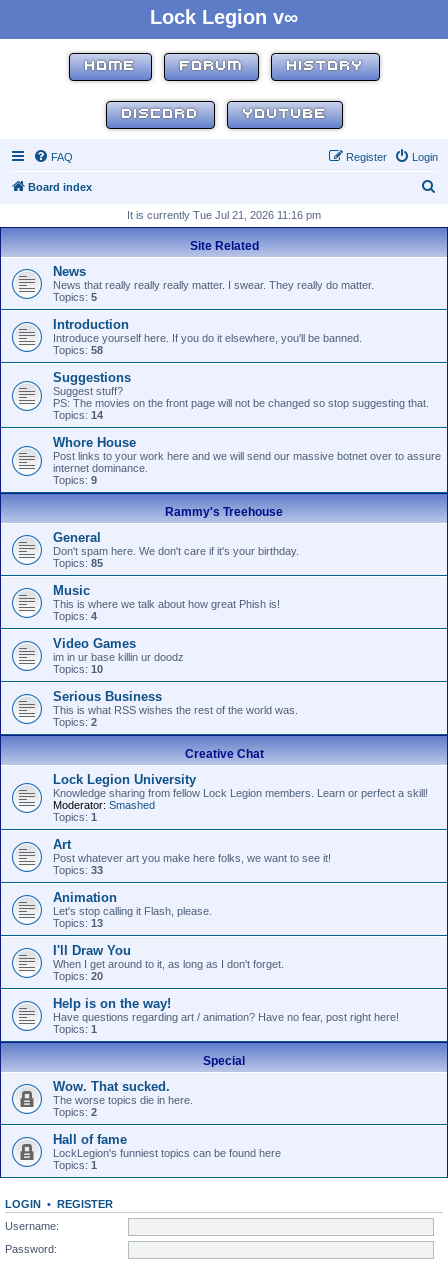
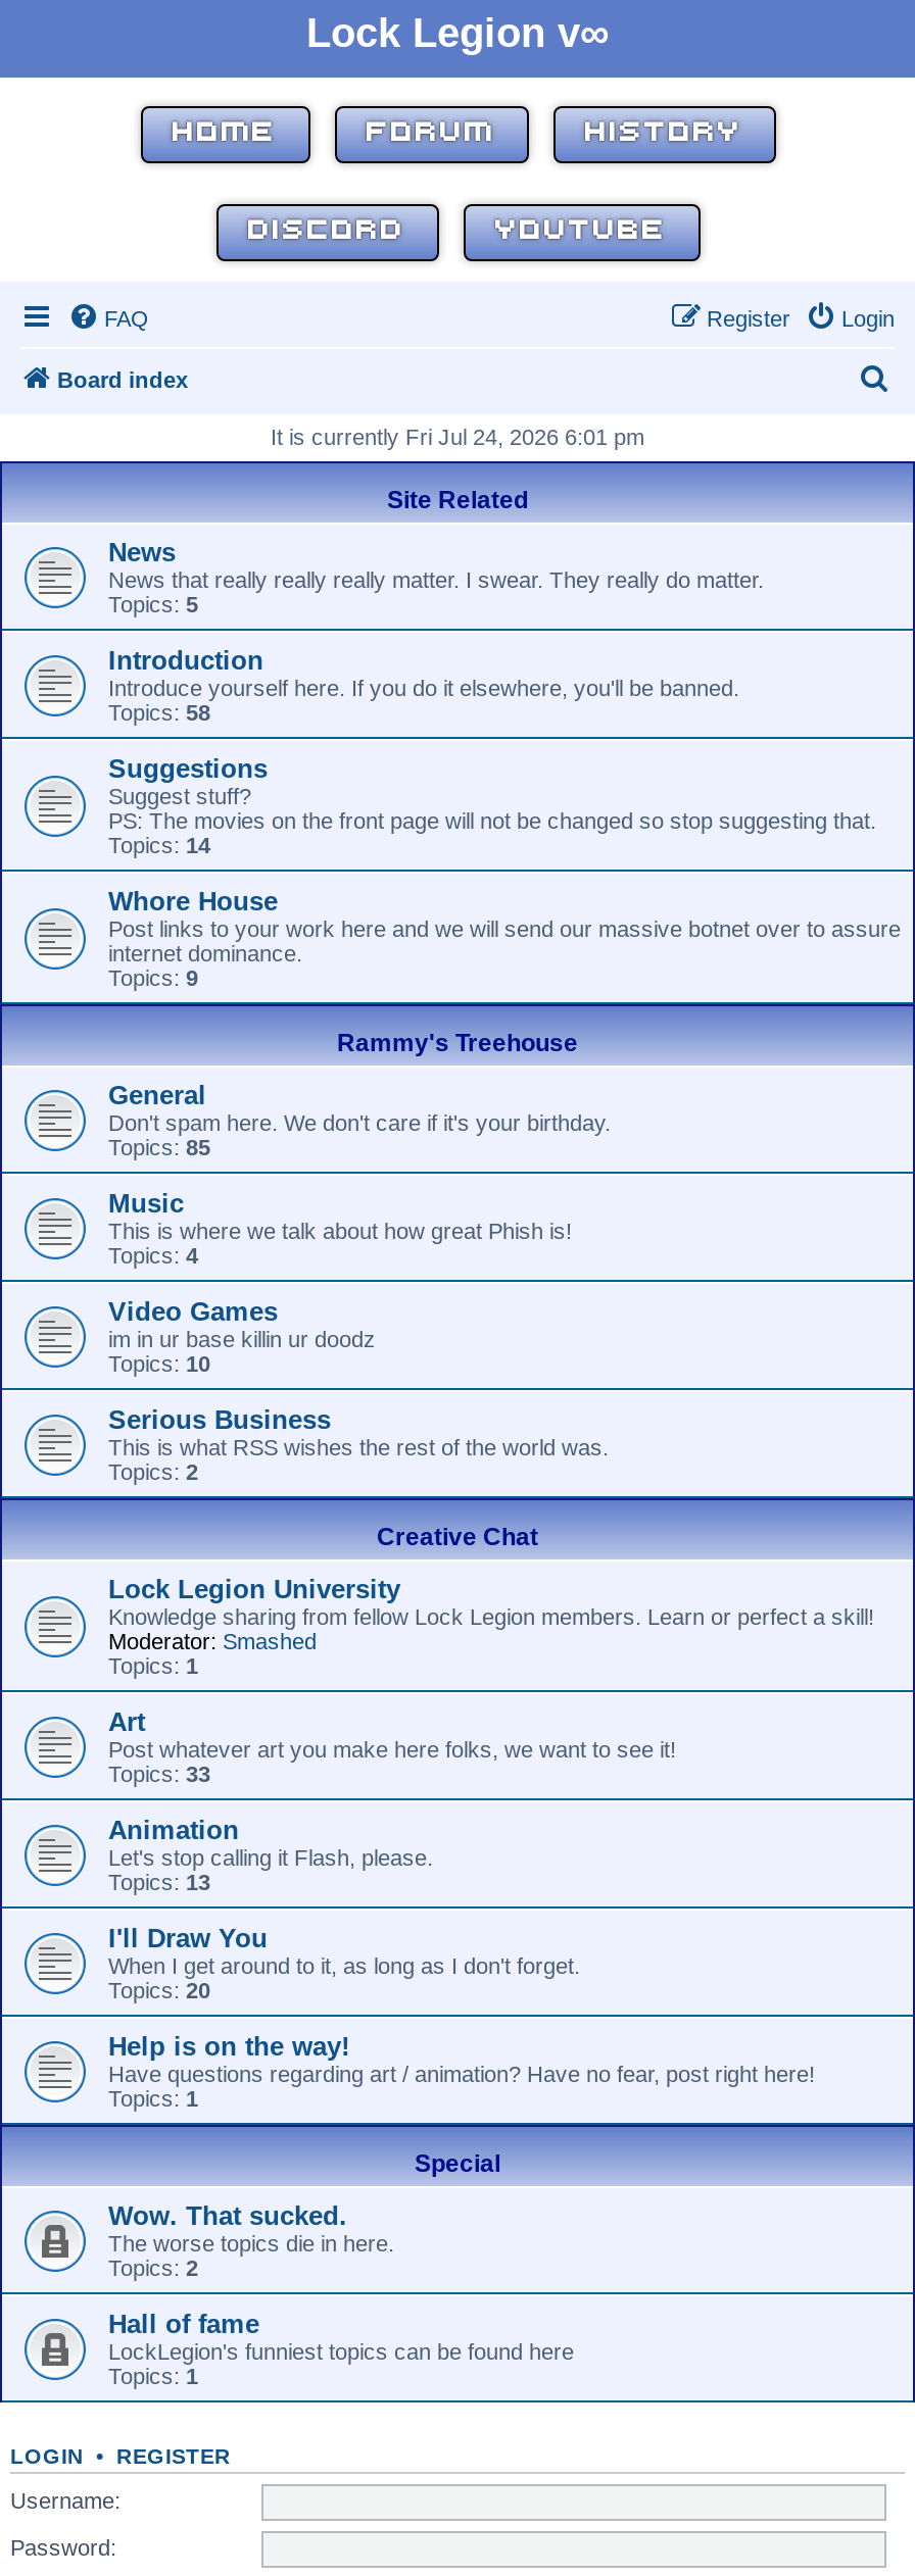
- It is currently Tue Jul 21, 2026 11:16 pm
+ It is currently Fri Jul 24, 2026 6:01 pm
